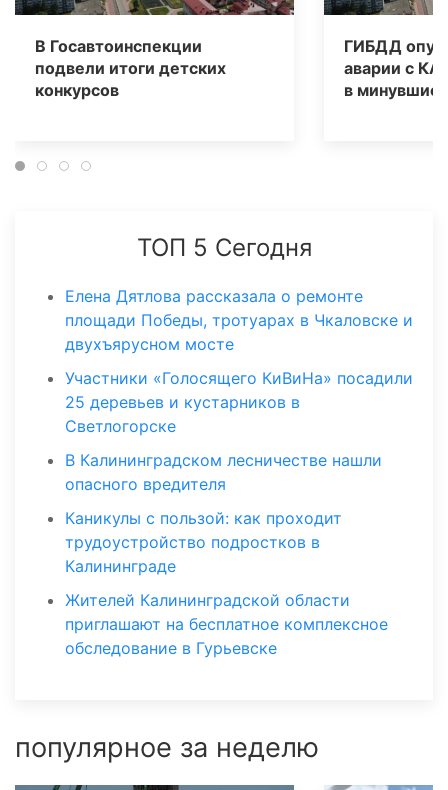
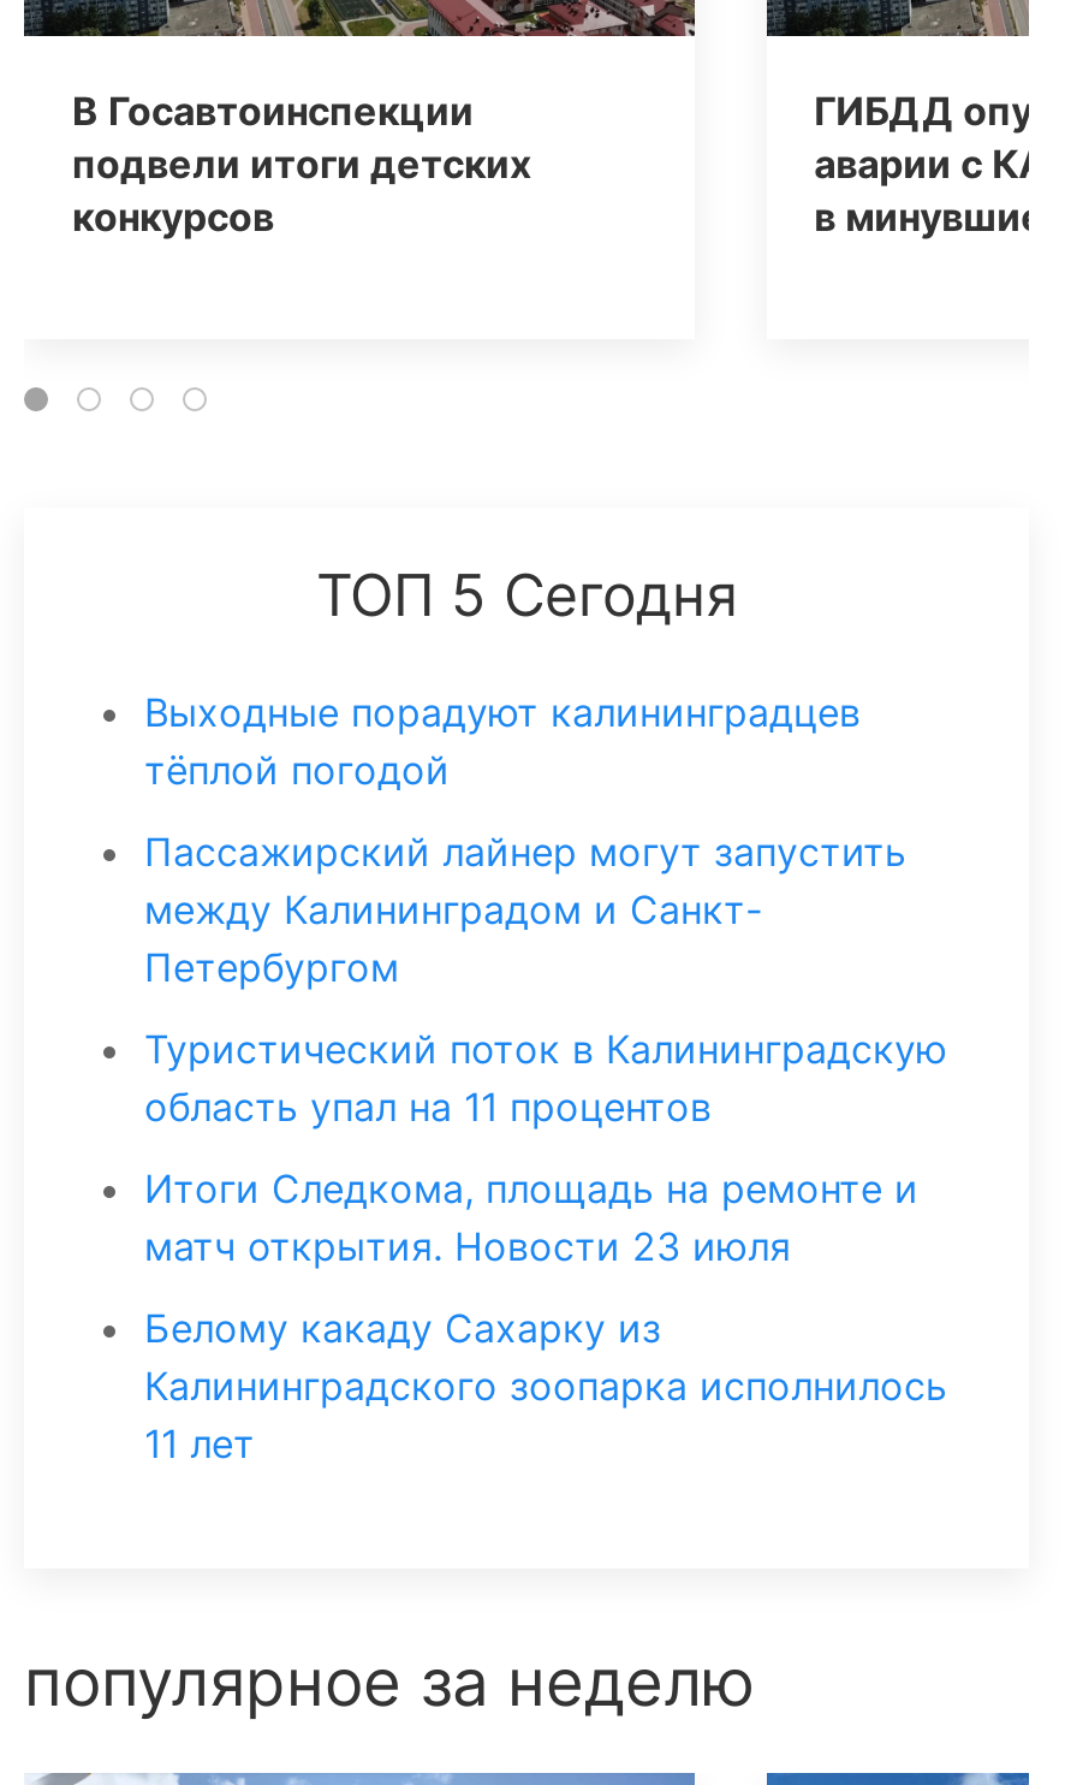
- Елена Дятлова рассказала о ремонте
- площади Победы, тротуарах в Чкаловске и
- двухъярусном мосте
+ Выходные порадуют калининградцев
+ тёплой погодой

- Участники «Голосящего КиВиНа» посадили
- 25 деревьев и кустарников в
- Светлогорске
+ Пассажирский лайнер могут запустить
+ между Калининградом и Санкт-
+ Петербургом

- В Калининградском лесничестве нашли
- опасного вредителя
+ Туристический поток в Калининградскую
+ область упал на 11 процентов

- Каникулы с пользой: как проходит
- трудоустройство подростков в
- Калининграде
+ Итоги Следкома, площадь на ремонте и
+ матч открытия. Новости 23 июля

- Жителей Калининградской области
- приглашают на бесплатное комплексное
- обследование в Гурьевске
+ Белому какаду Сахарку из
+ Калининградского зоопарка исполнилось
+ 11 лет
